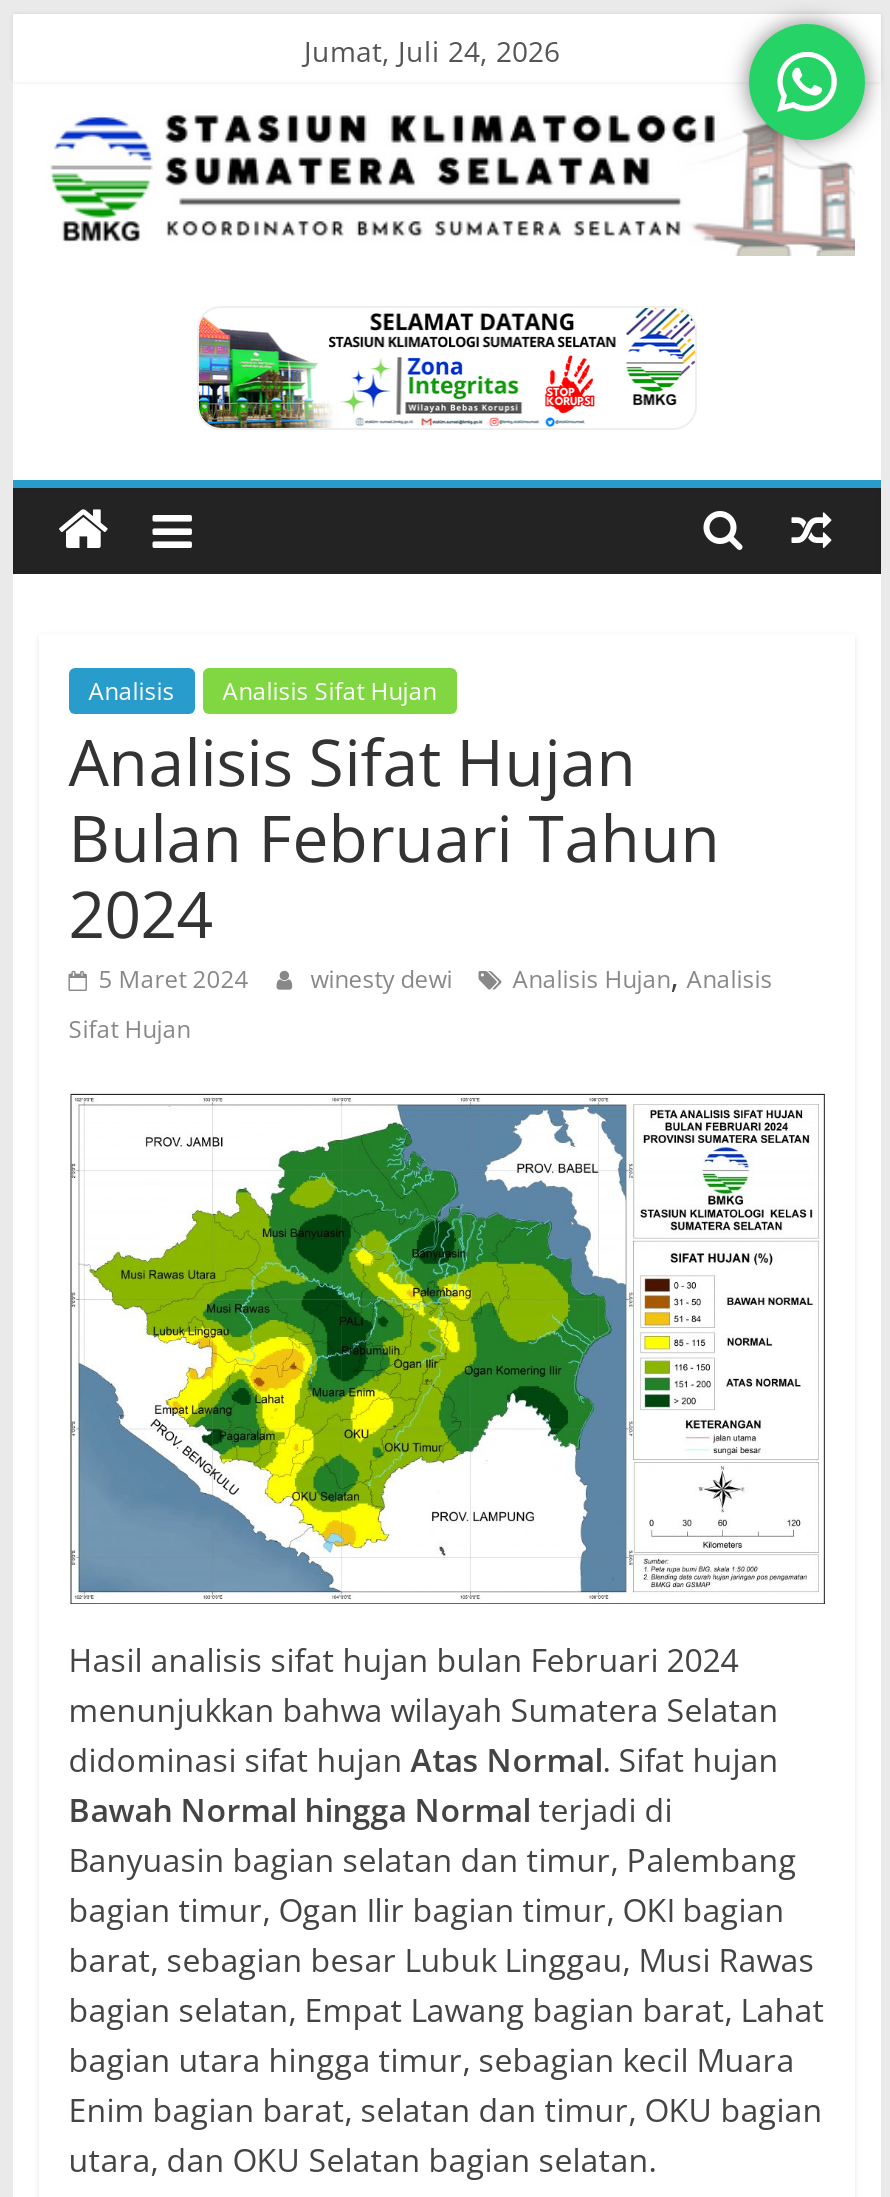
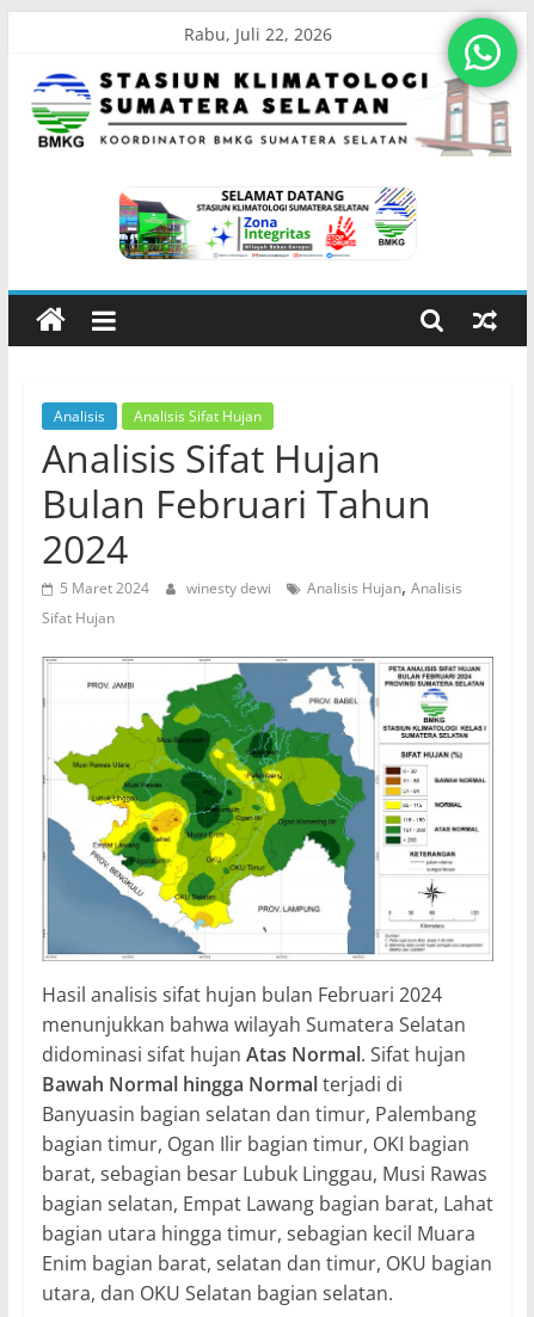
- Jumat, Juli 24, 2026
+ Rabu, Juli 22, 2026
